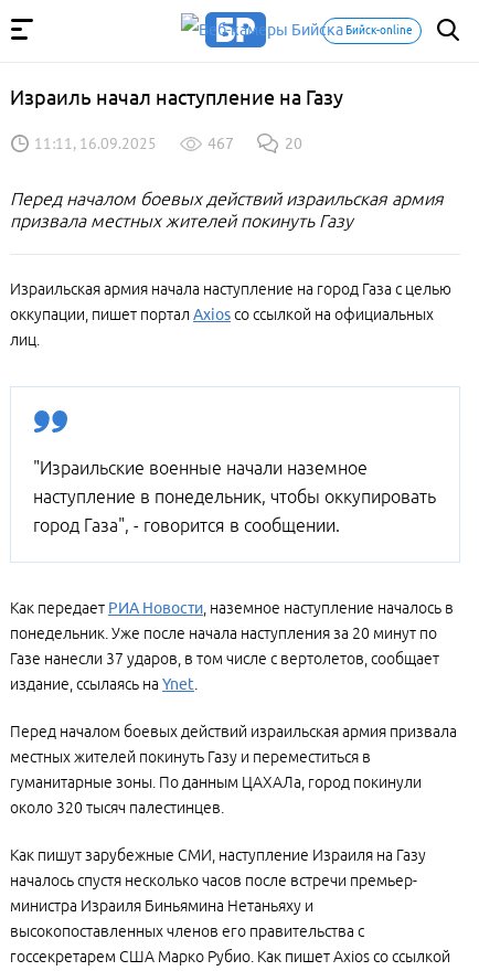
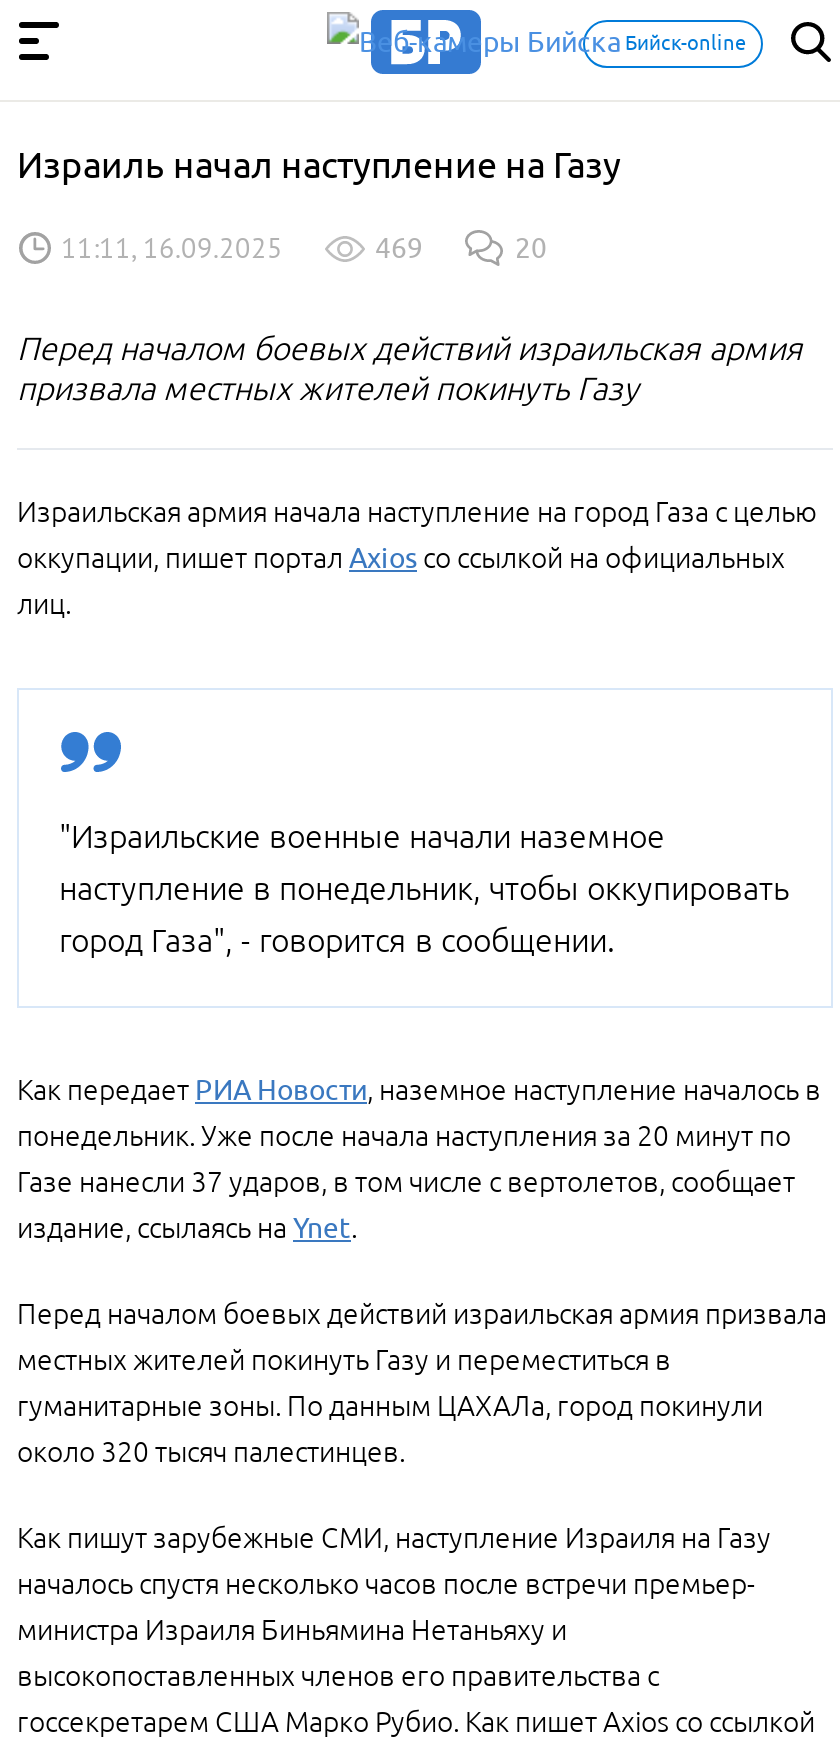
- 467
+ 469
